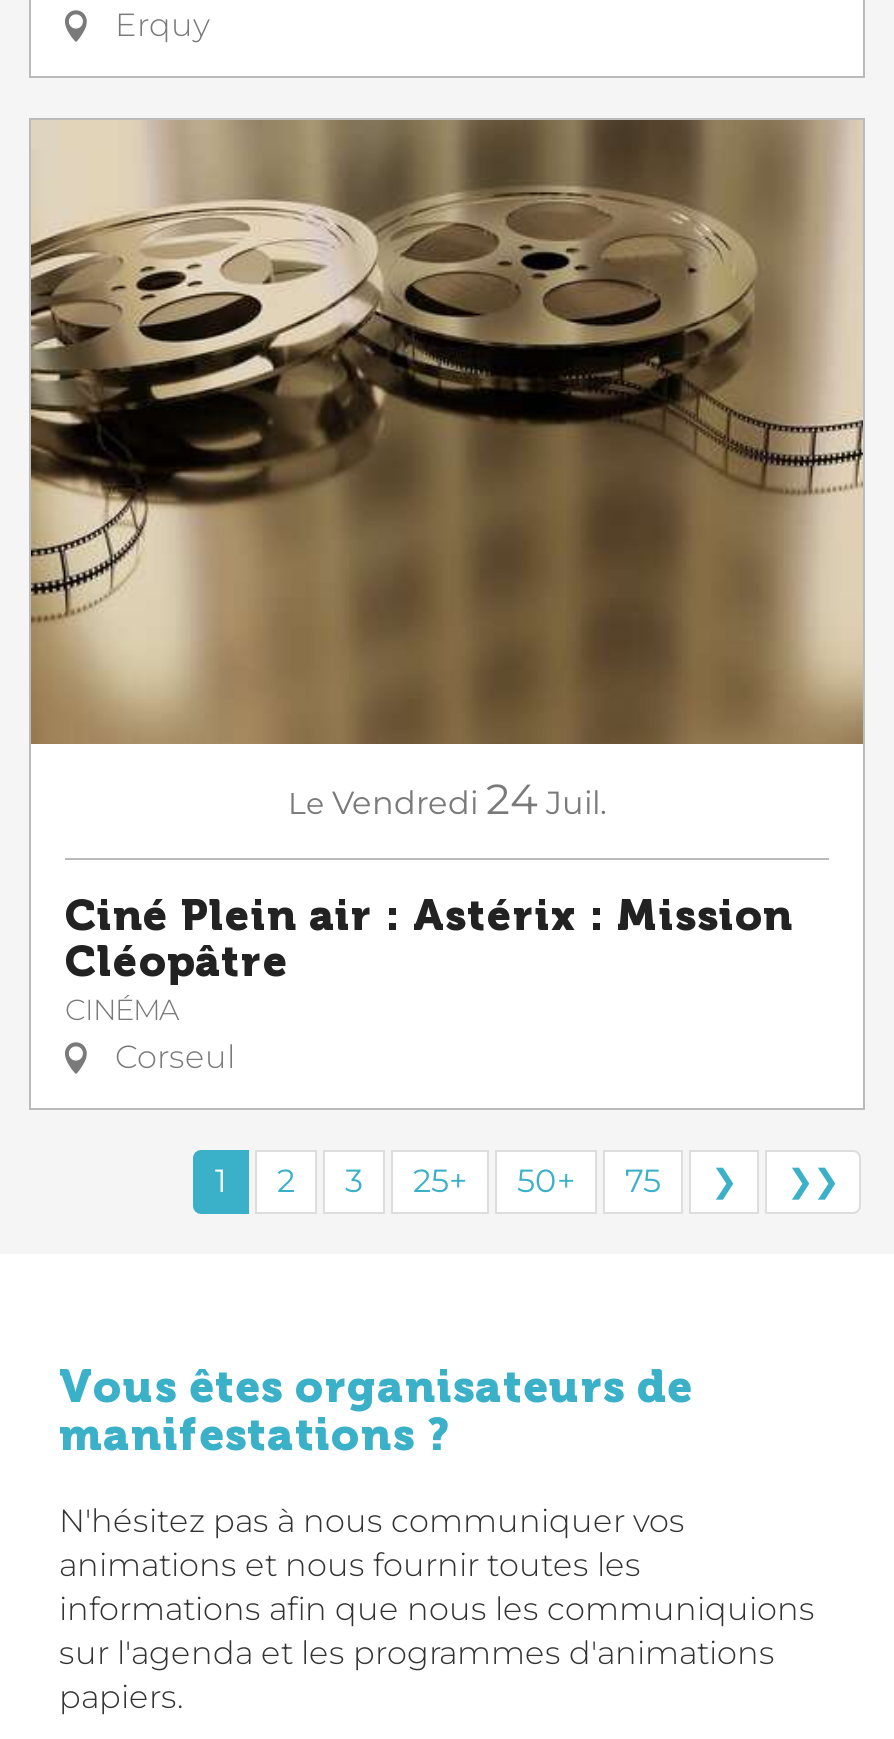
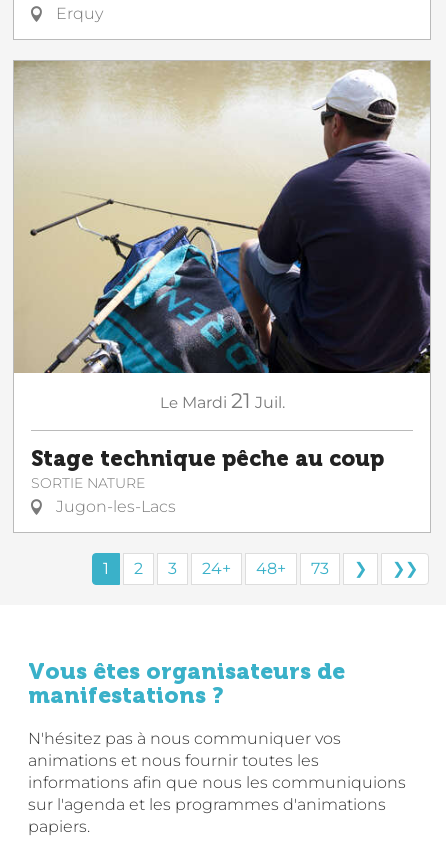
- [image]
- Le Vendredi 24 Juil.
+ [image]
+ Le Mardi 21 Juil.

- Ciné Plein air : Astérix : Mission
- Cléopâtre
- CINÉMA
- Corseul
+ Stage technique pêche au coup
+ SORTIE NATURE
+ Jugon-les-Lacs

- 25+
+ 24+

- 50+
+ 48+

- 75
+ 73
